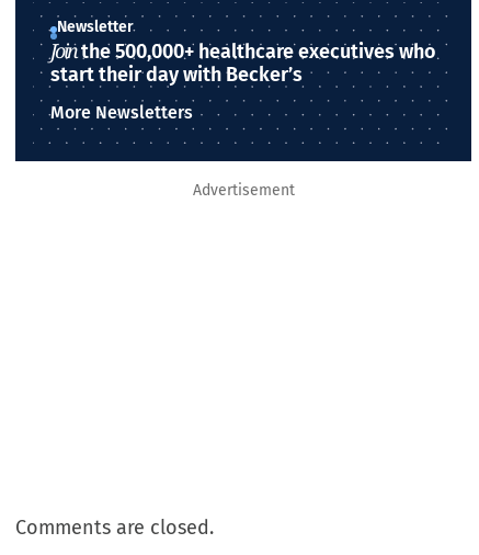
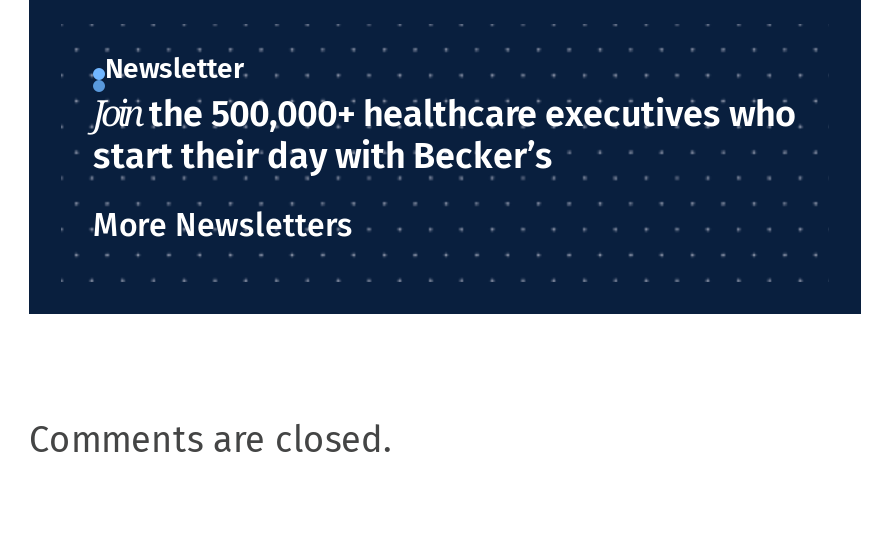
- Advertisement
